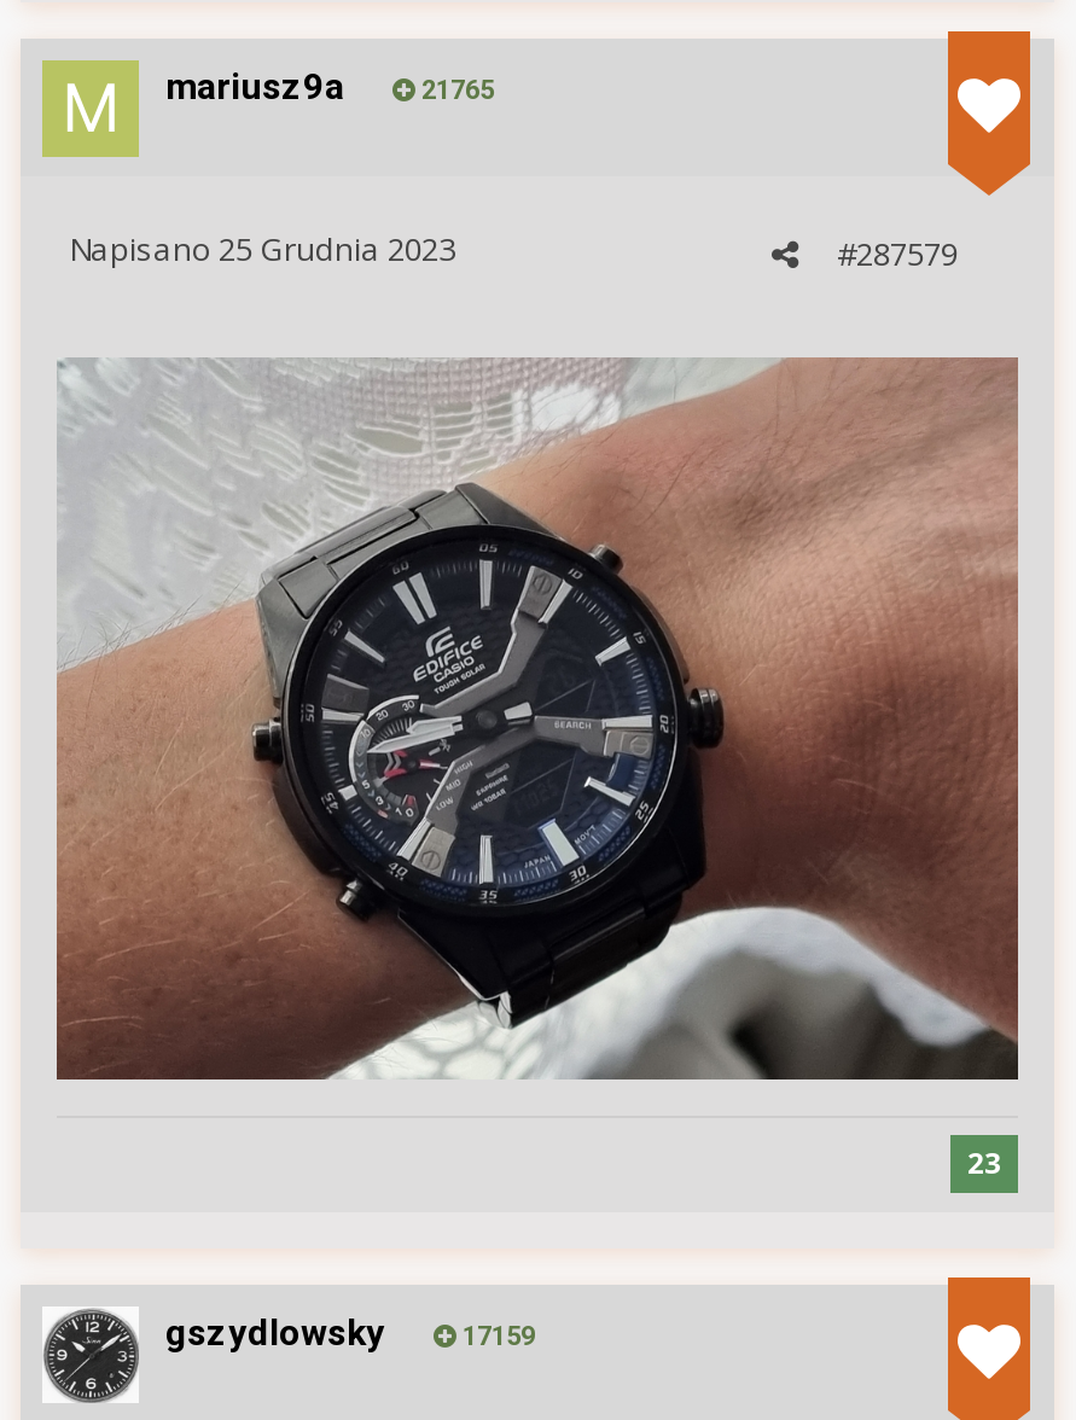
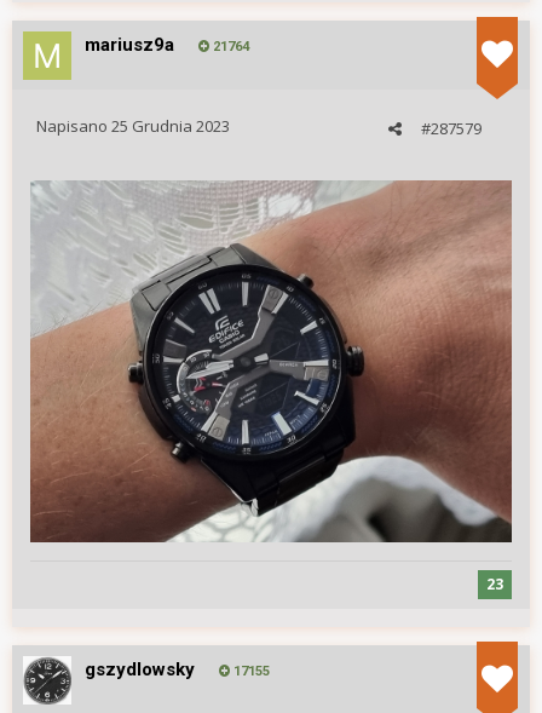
- 21765
+ 21764

- 17159
+ 17155
